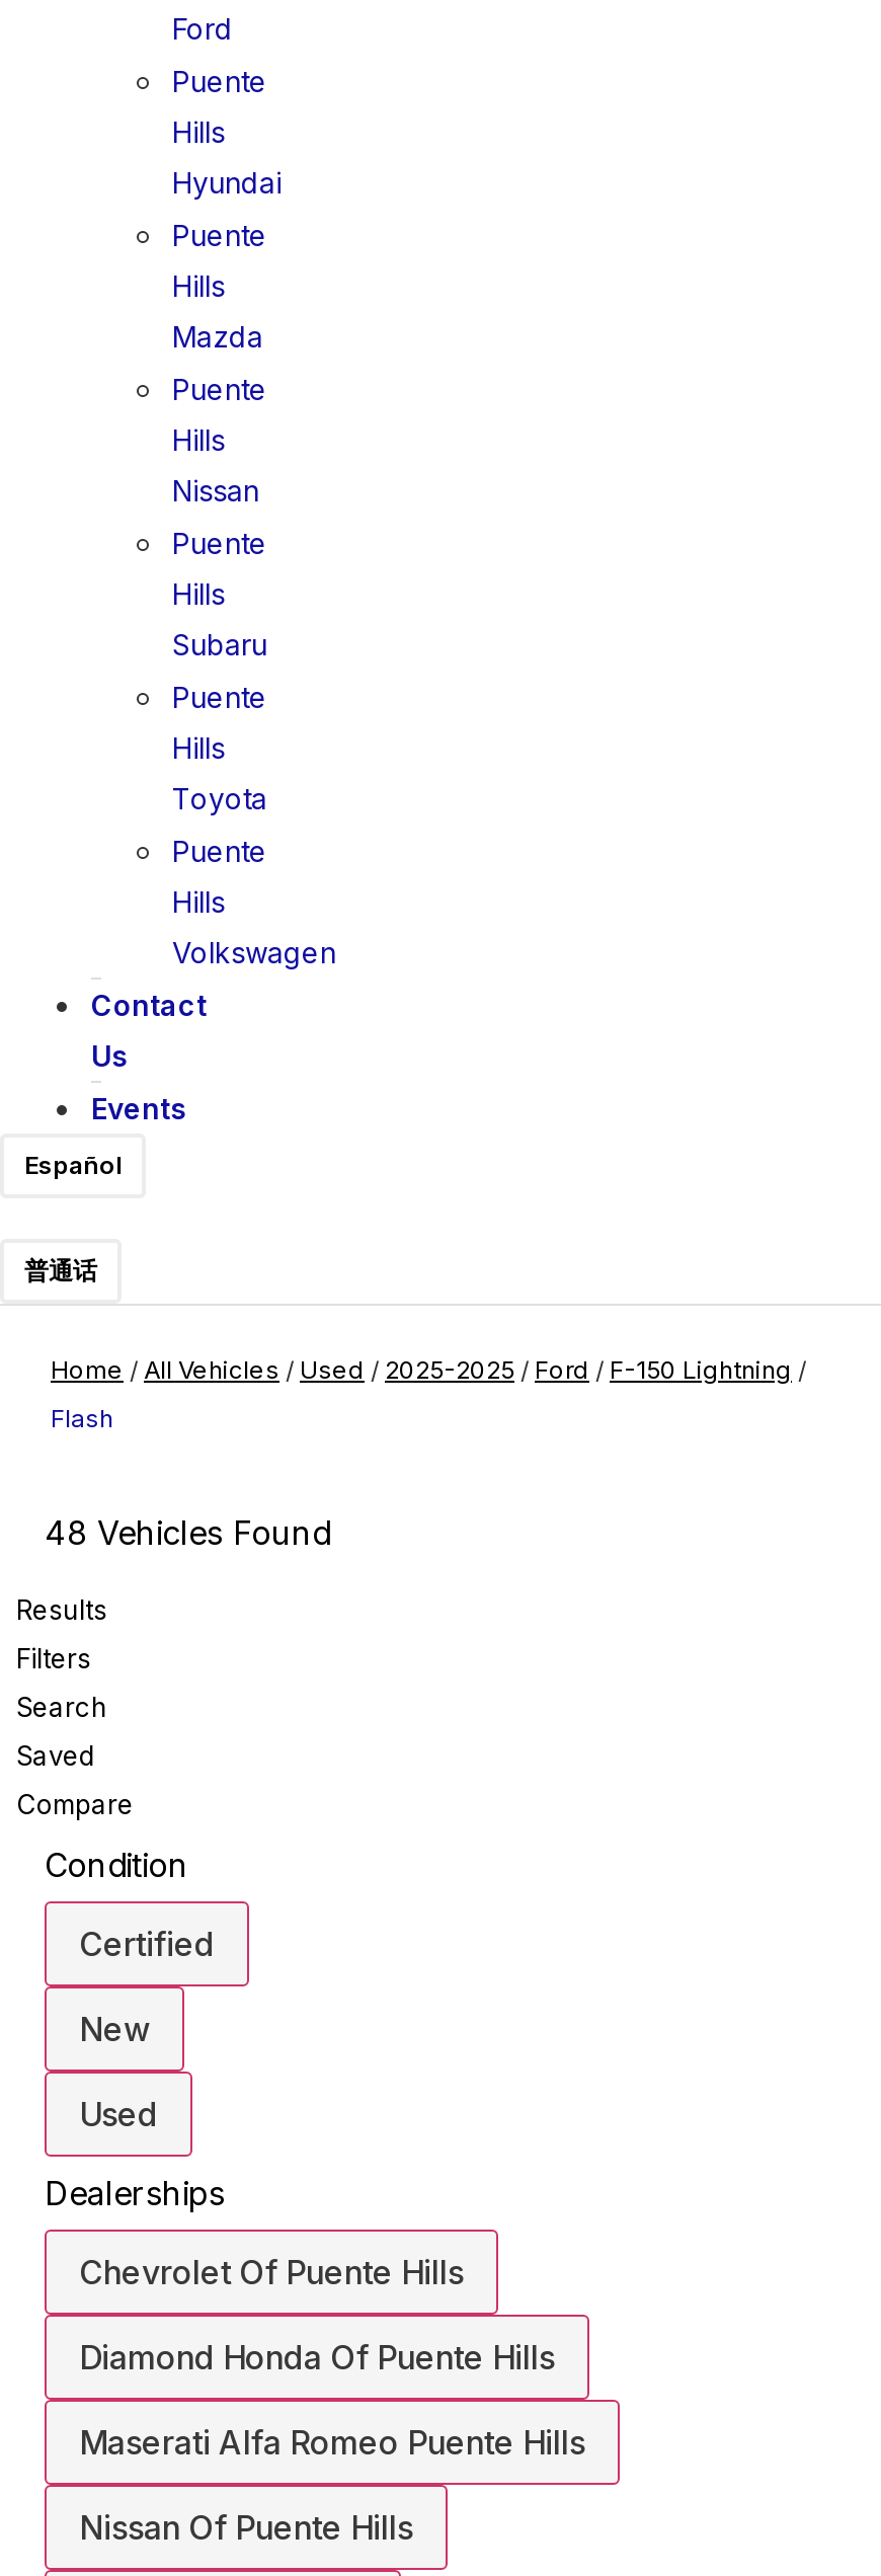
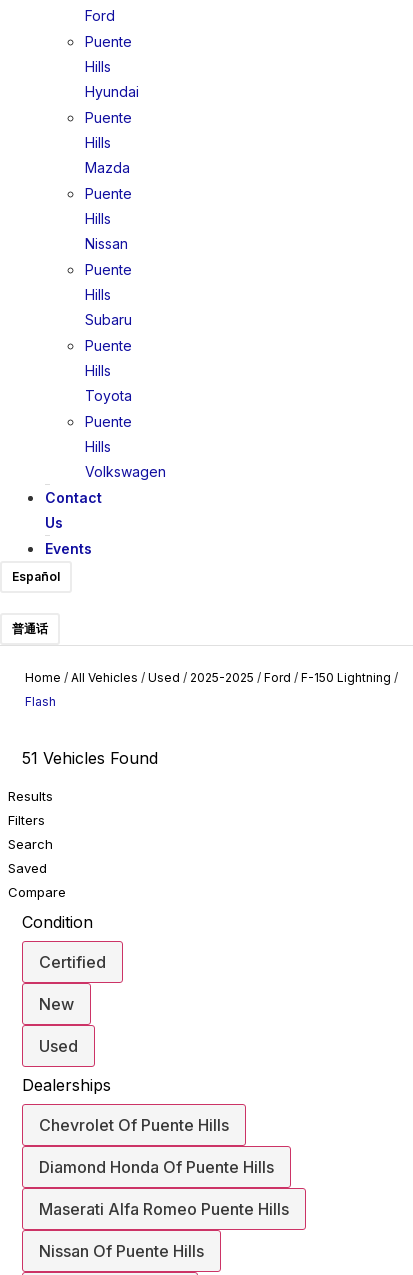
- 48 Vehicles Found
+ 51 Vehicles Found
